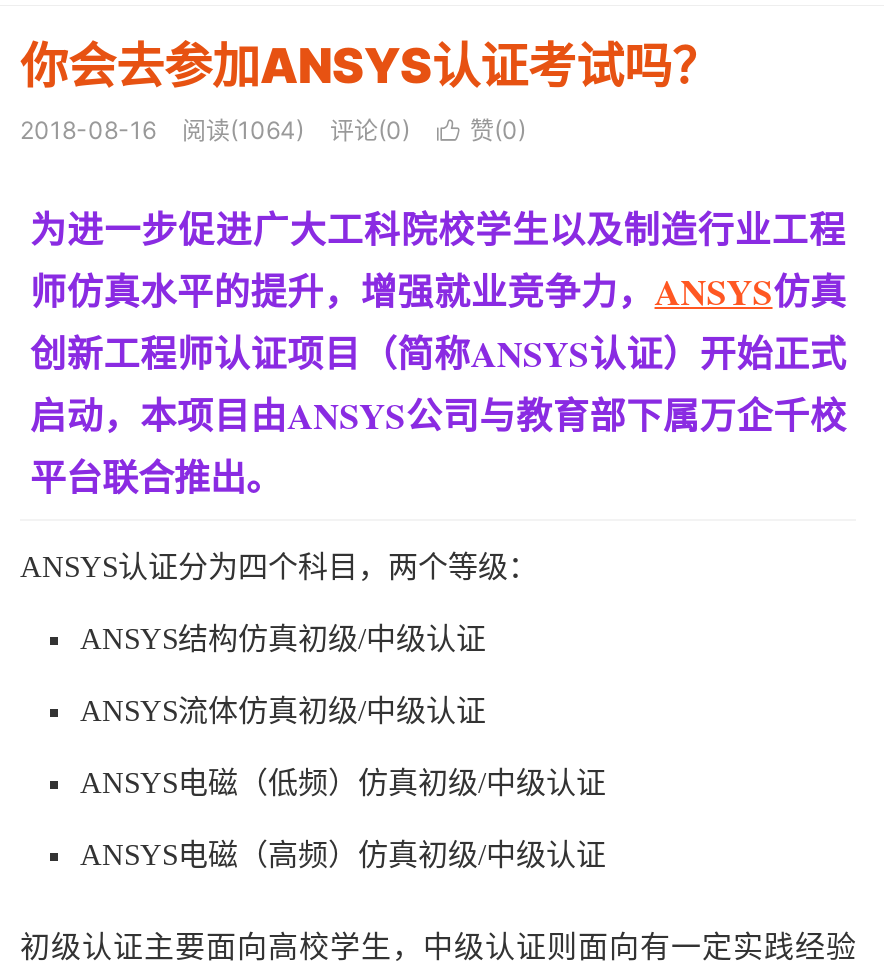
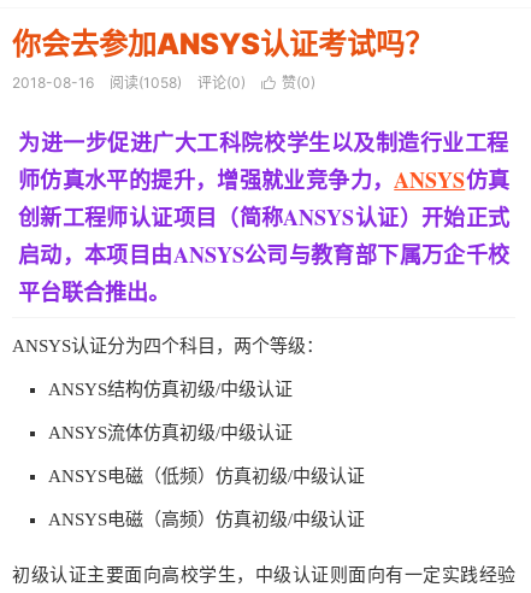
- 阅读(1064)
+ 阅读(1058)
